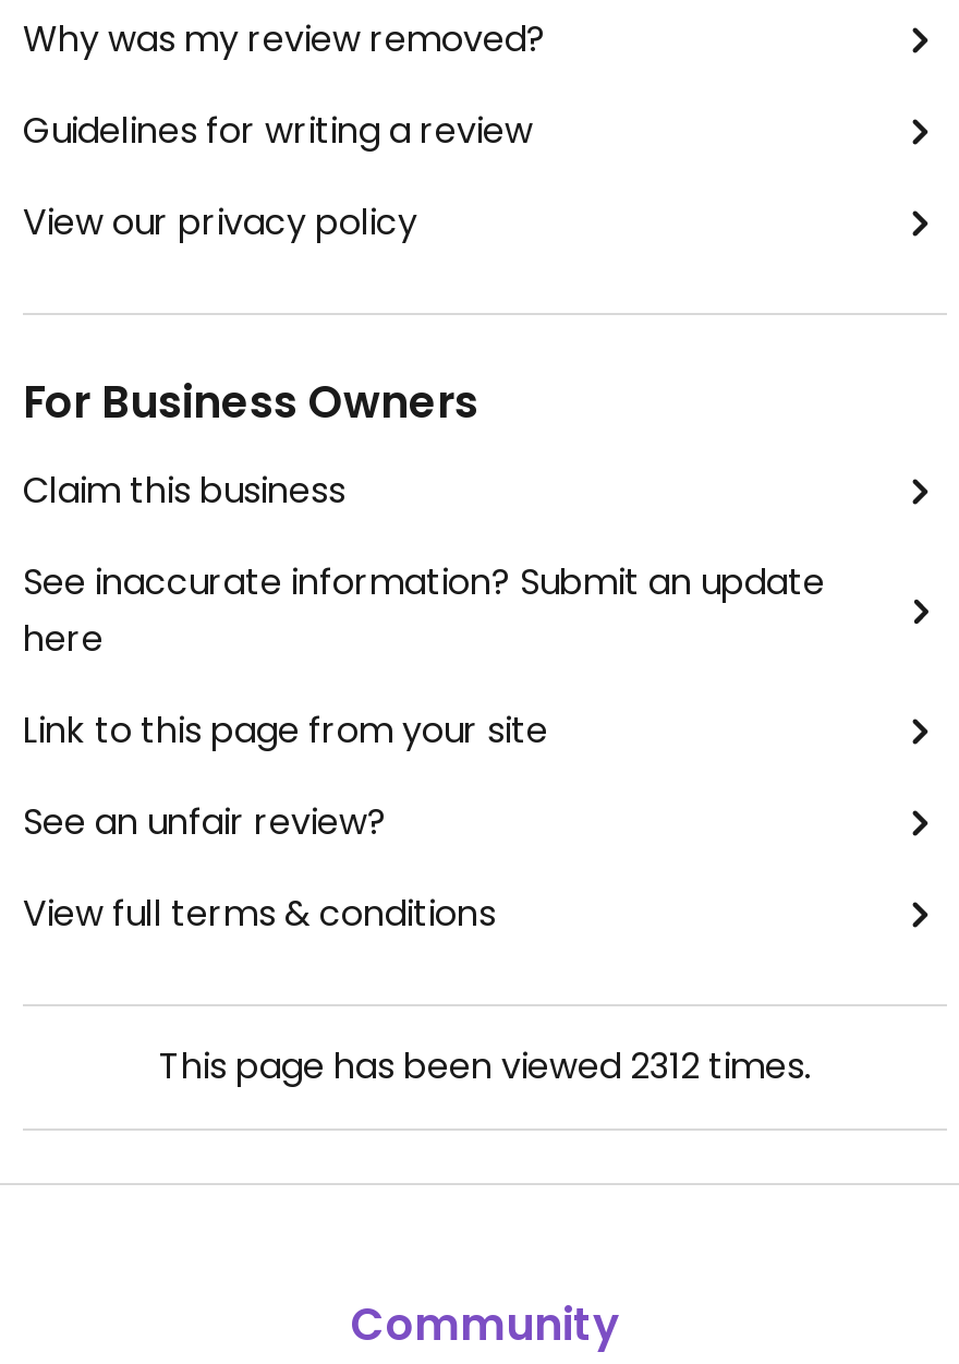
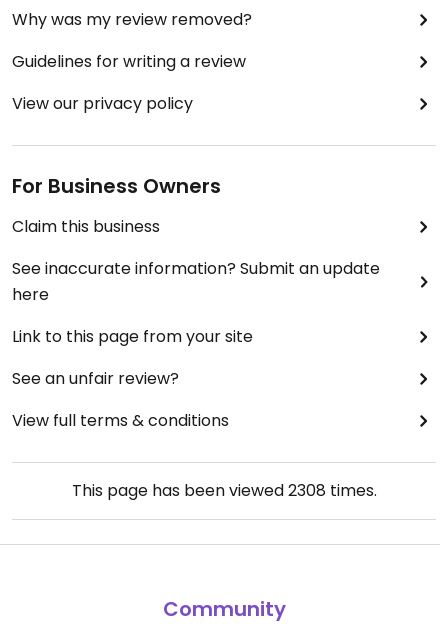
- This page has been viewed 2312 times.
+ This page has been viewed 2308 times.
